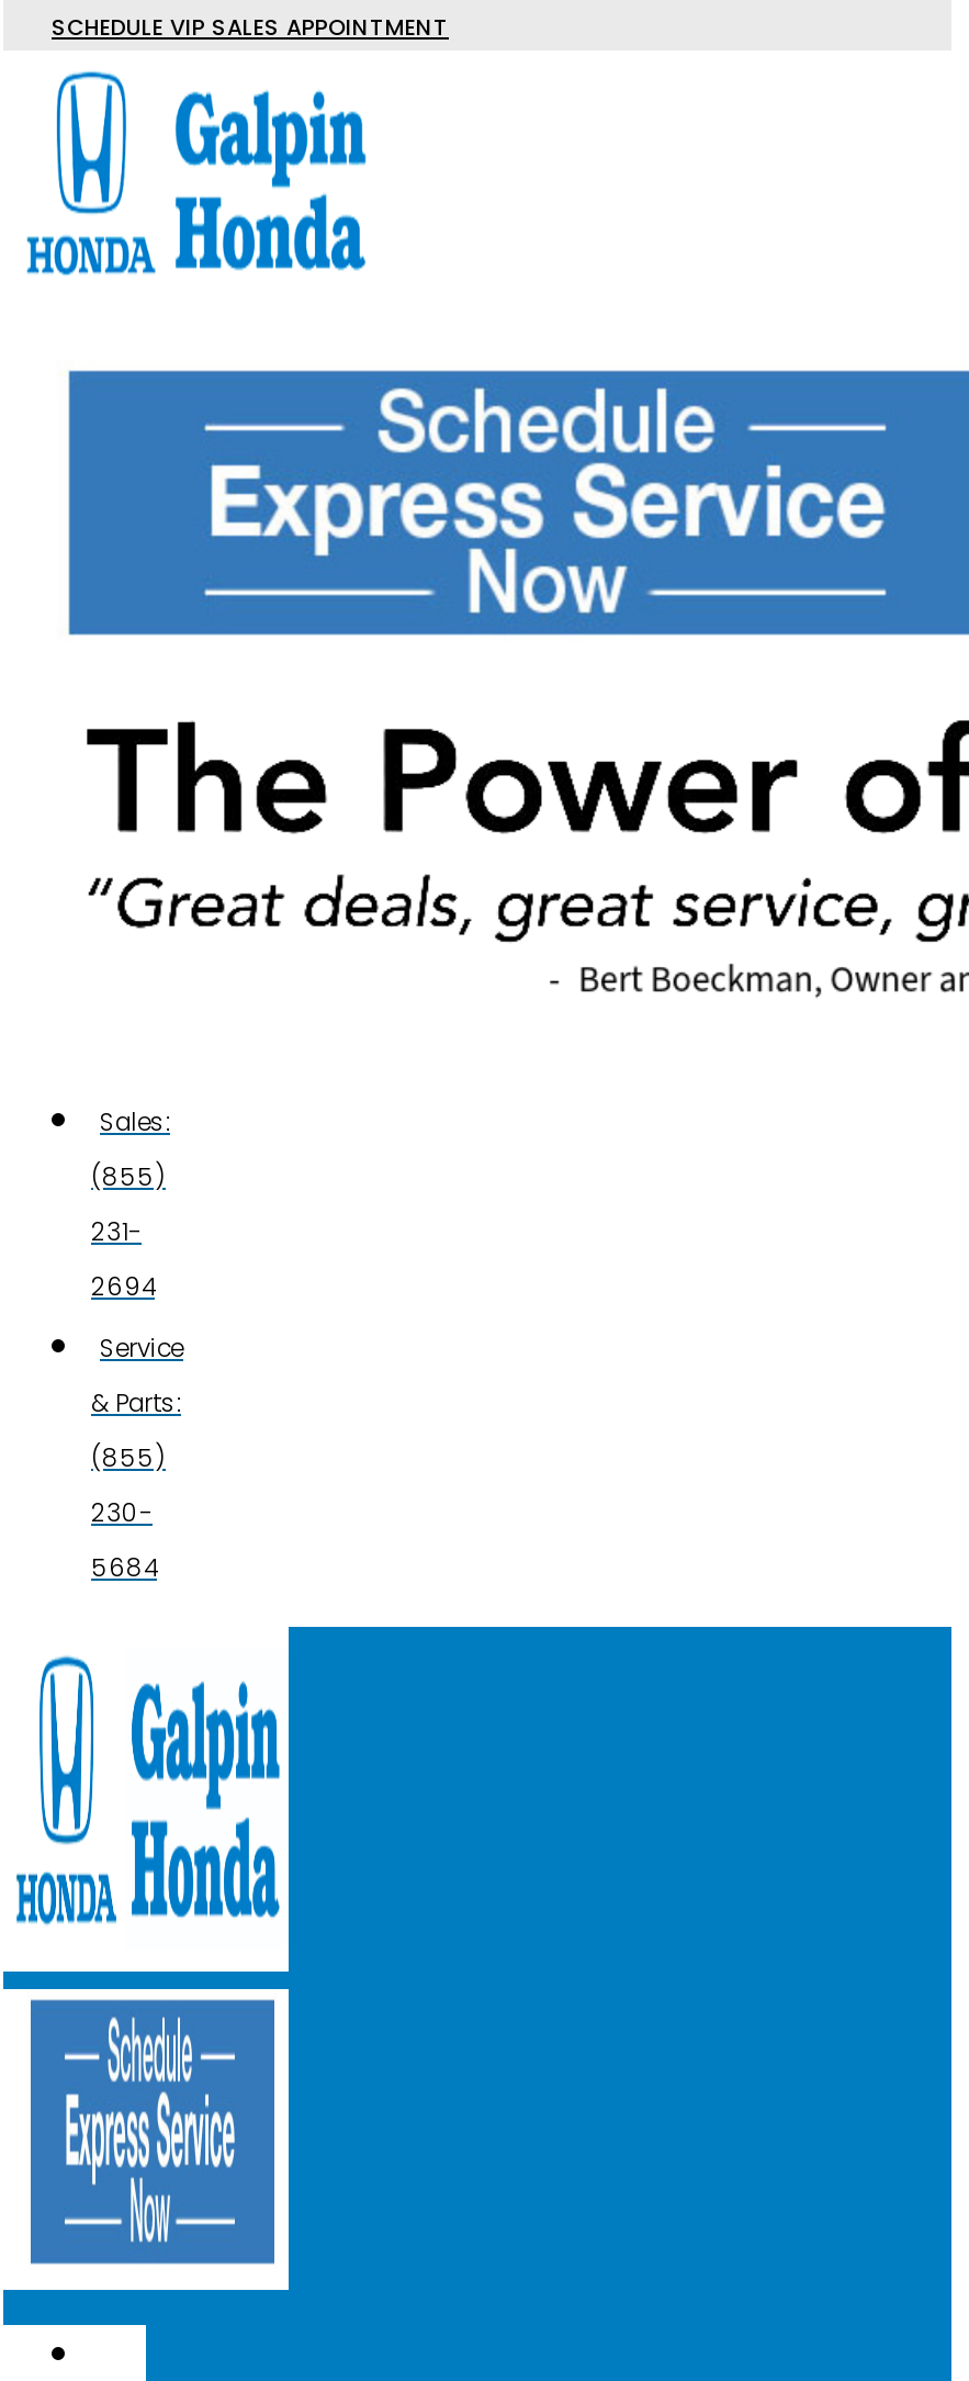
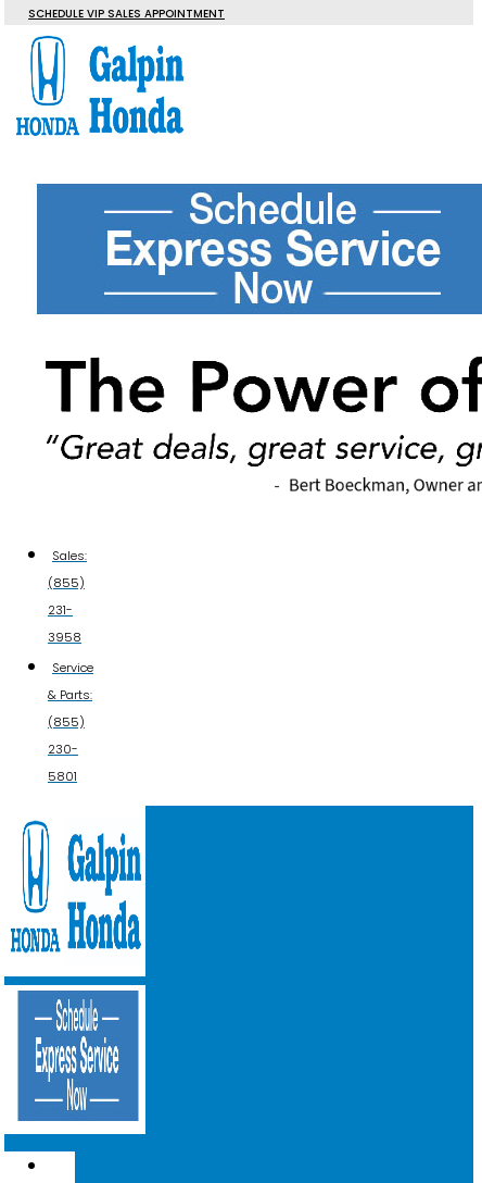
- 2694
+ 3958

- 5684
+ 5801
